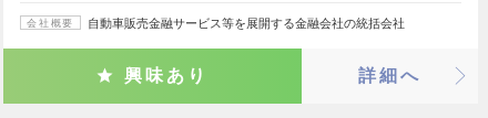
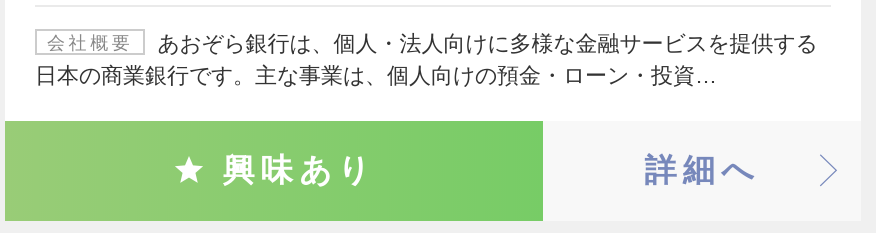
- 自動車販売金融サービス等を展開する金融会社の統括会社
+ あおぞら銀行は、個人・法人向けに多様な金融サービスを提供する
+ 日本の商業銀行です。主な事業は、個人向けの預金・ローン・投資…
